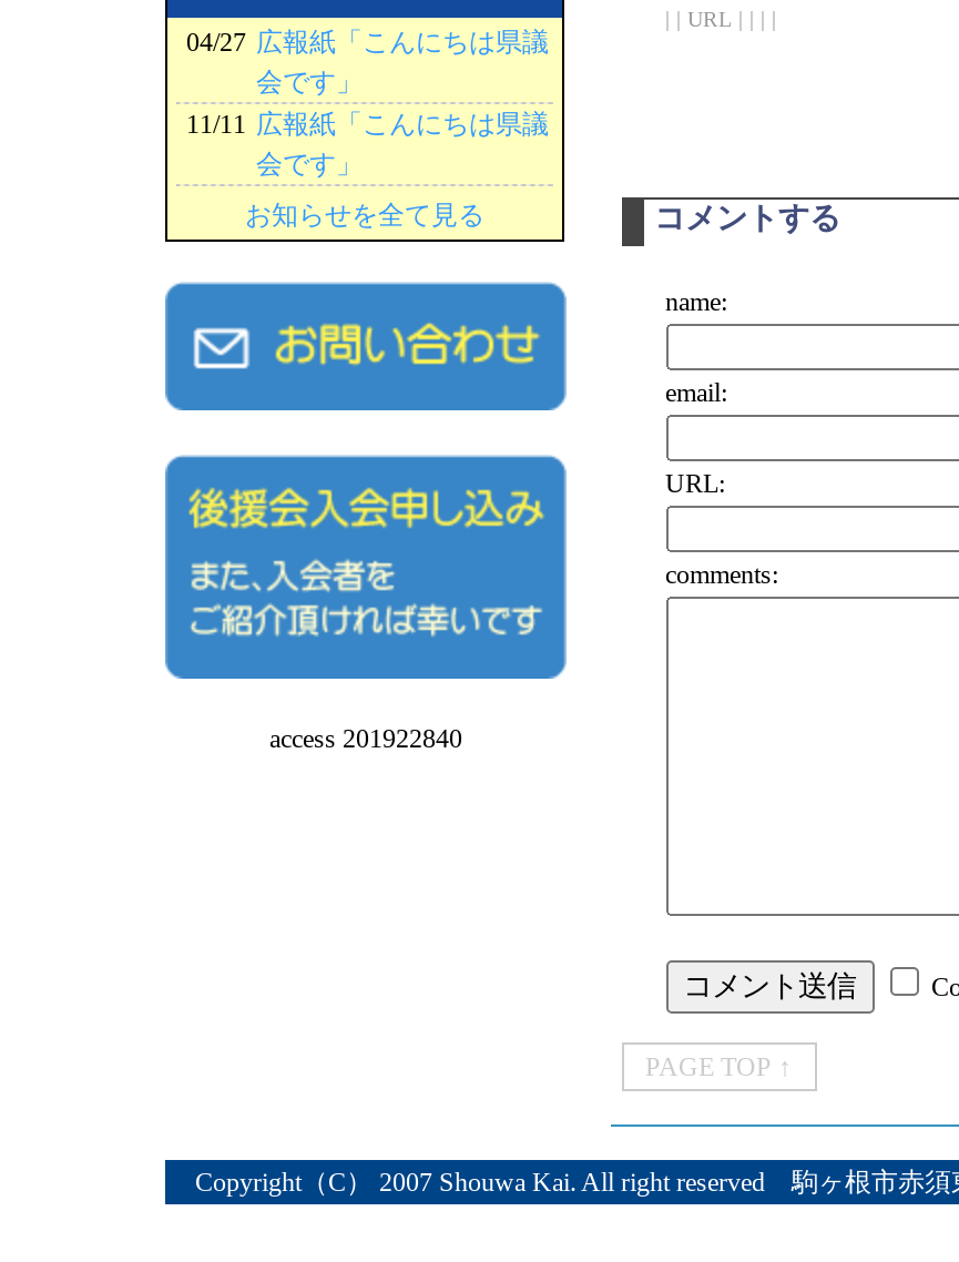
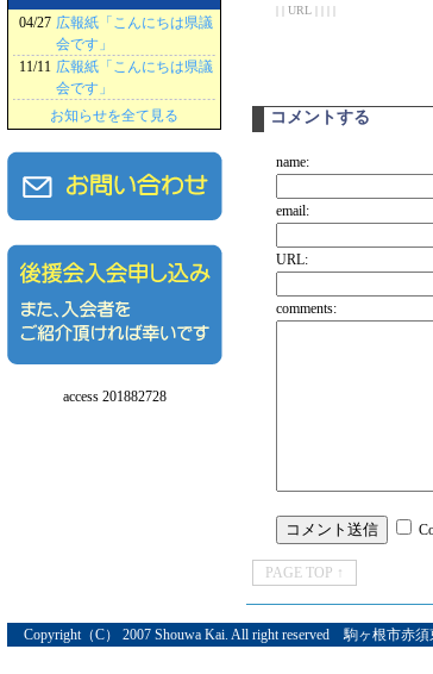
- access 201922840
+ access 201882728
